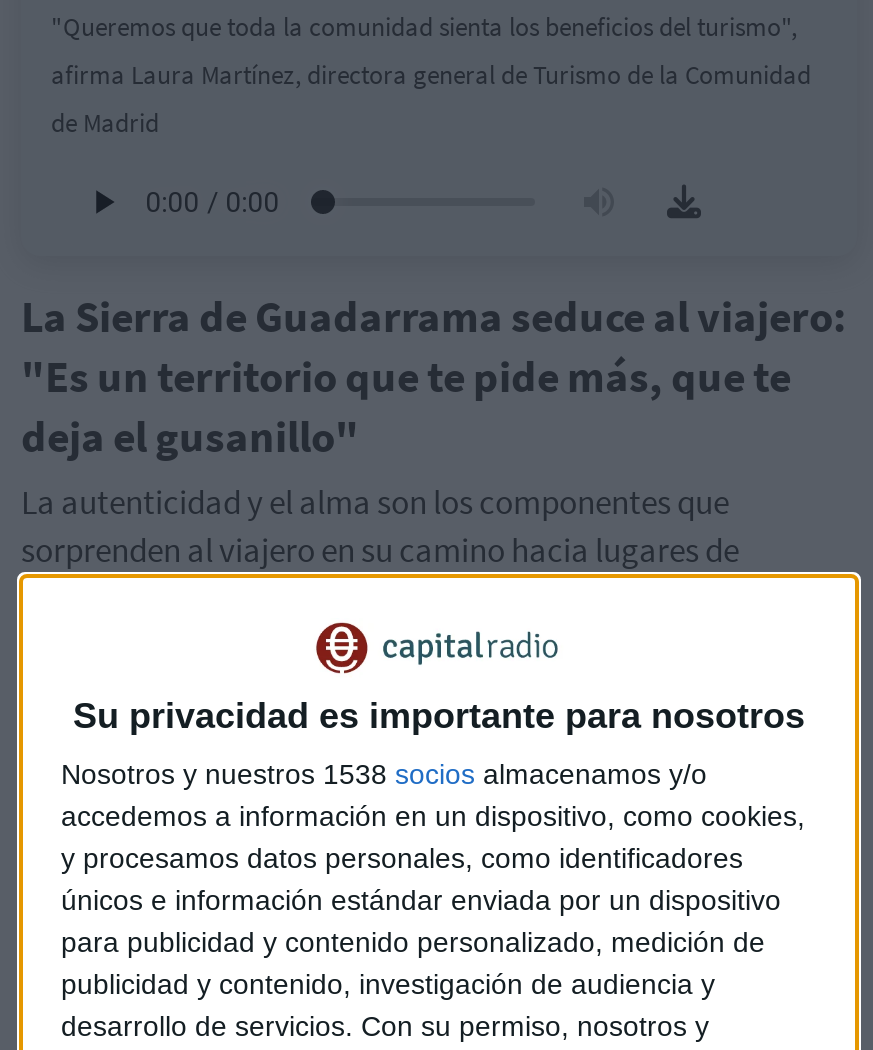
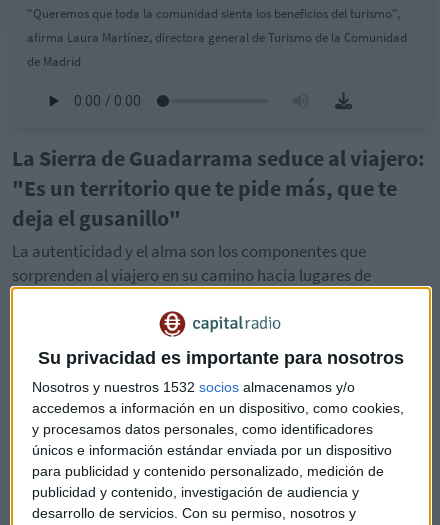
- Nosotros y nuestros 1538 socios almacenamos y/o
+ Nosotros y nuestros 1532 socios almacenamos y/o
